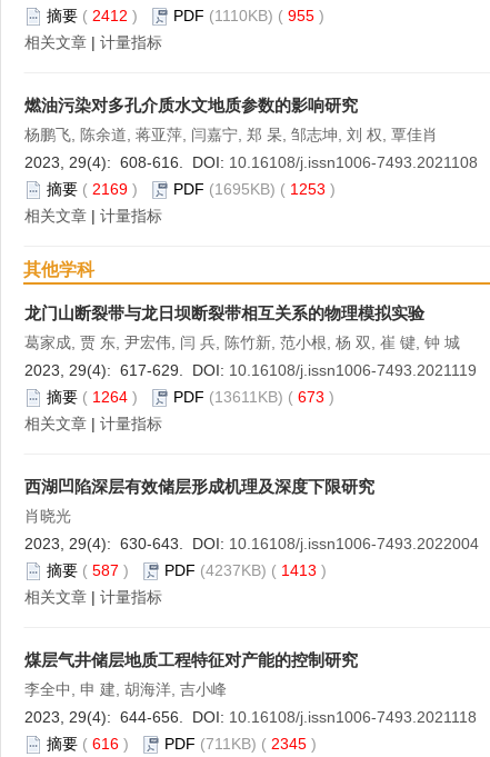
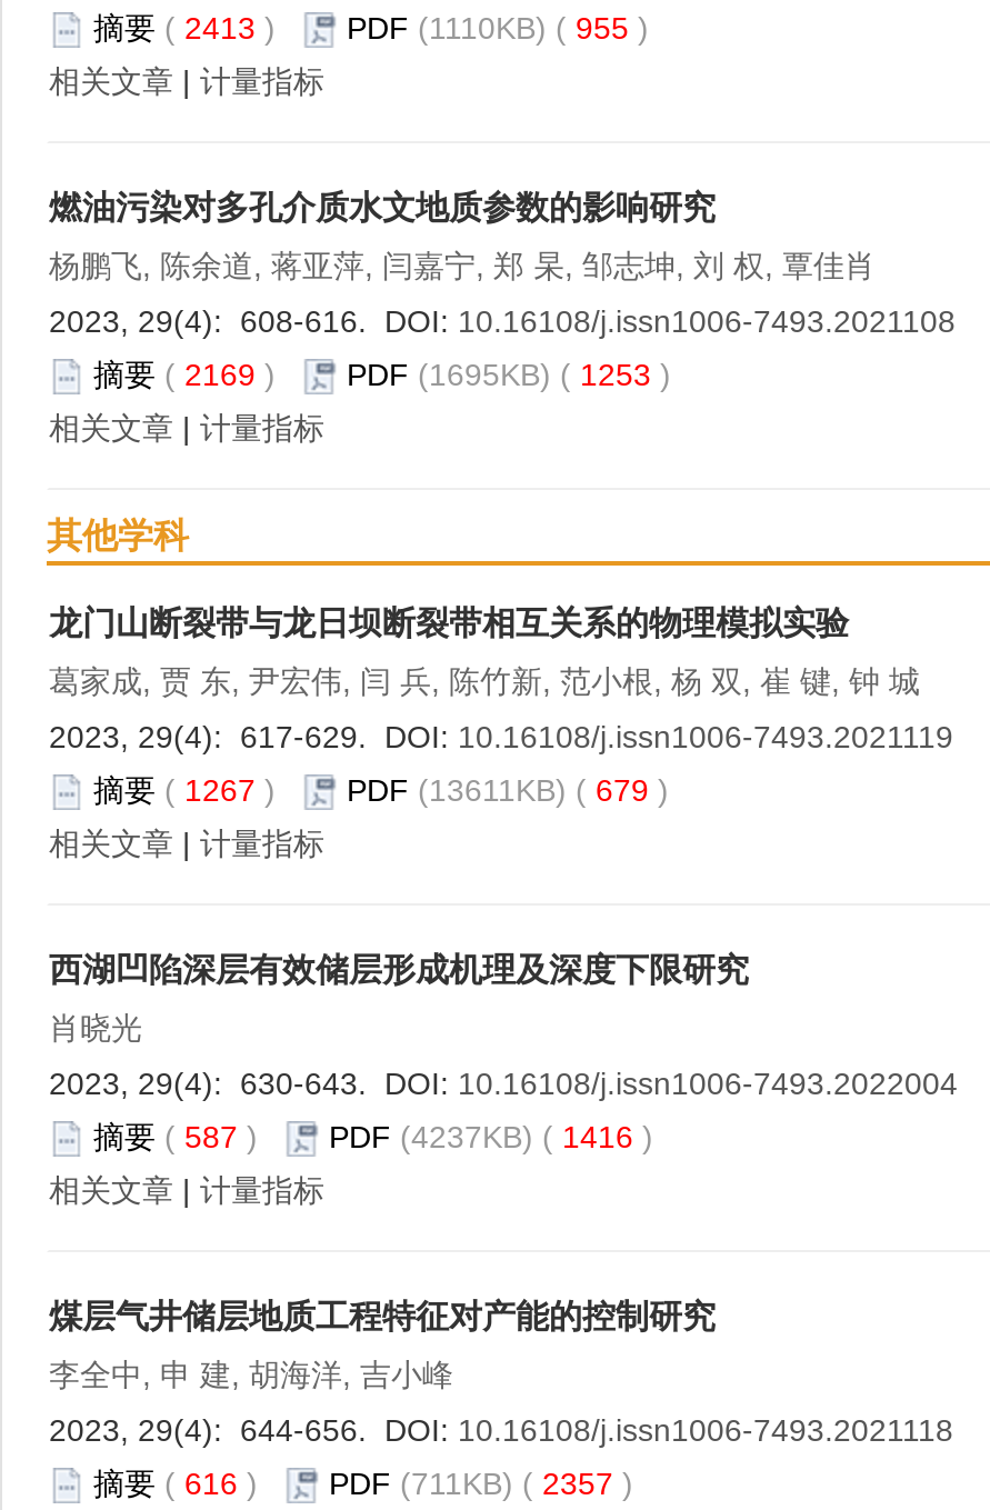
- 摘要(2412) PDF (1110KB) (955)
+ 摘要(2413) PDF (1110KB) (955)

- 摘要(1264)
+ 摘要(1267)

- PDF (13611KB) (673)
+ PDF (13611KB) (679)

- 摘要(587) PDF (4237KB) (1413)
+ 摘要(587) PDF (4237KB) (1416)

- 摘要(616) PDF (711KB) (2345)
+ 摘要(616) PDF (711KB) (2357)
